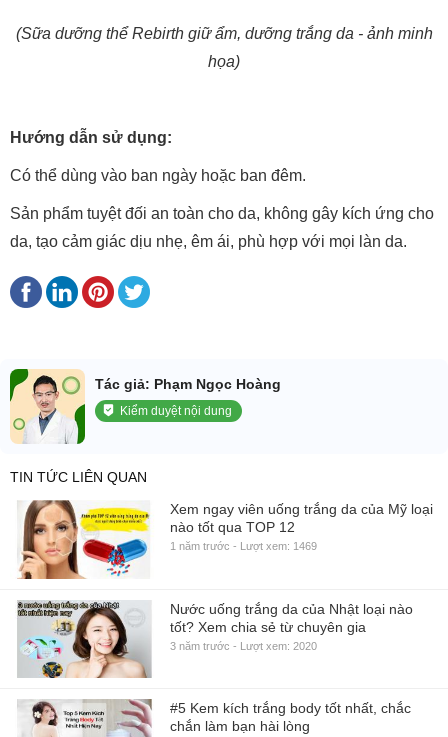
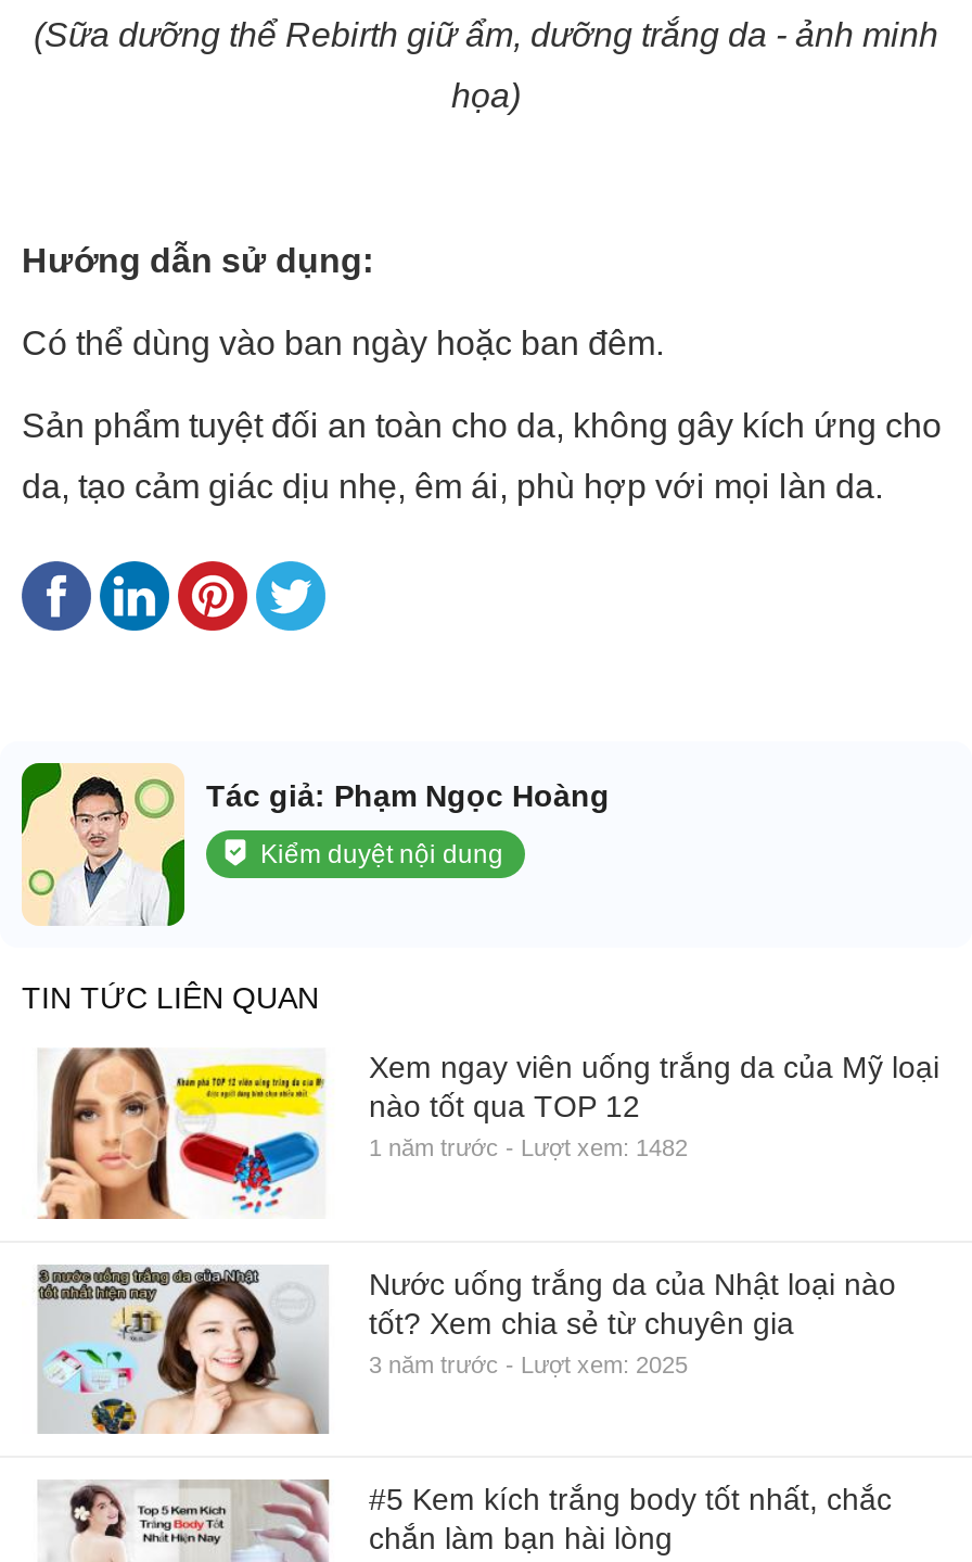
- 1 năm trước - Lượt xem: 1469
+ 1 năm trước - Lượt xem: 1482

- 3 năm trước - Lượt xem: 2020
+ 3 năm trước - Lượt xem: 2025
